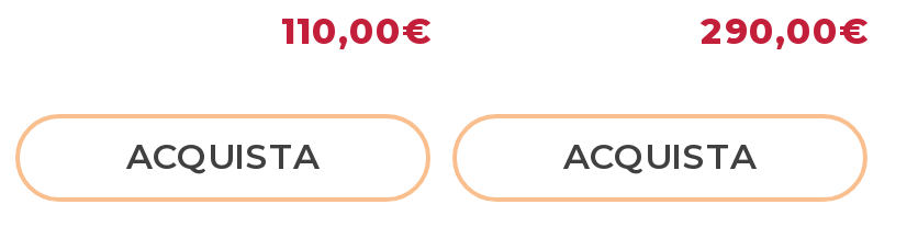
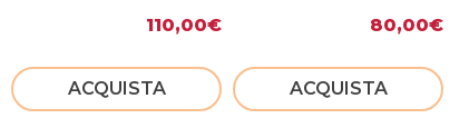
- 290,00€
+ 80,00€
